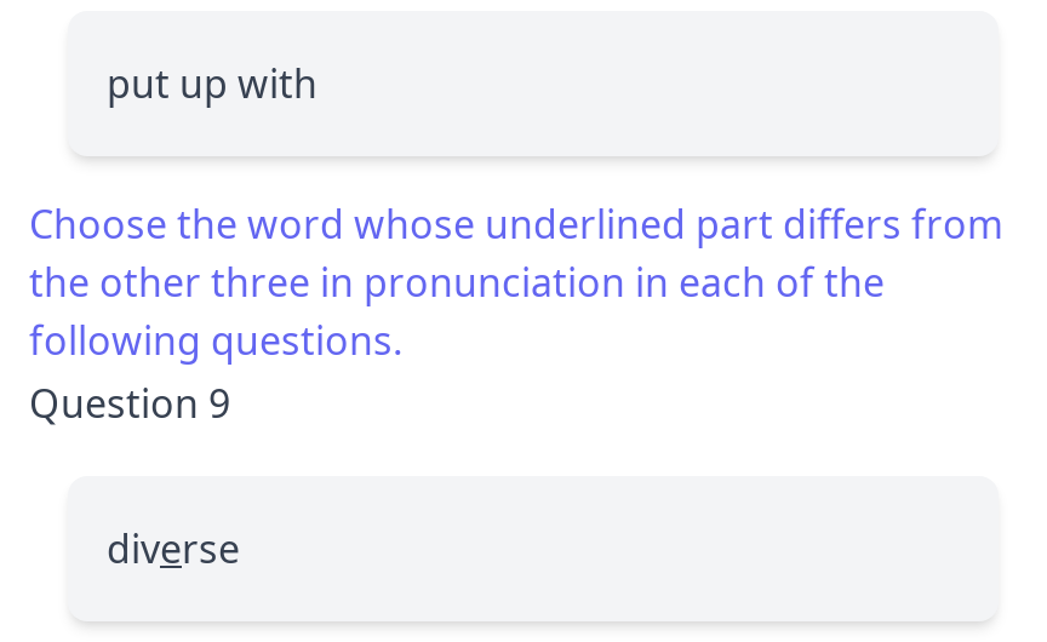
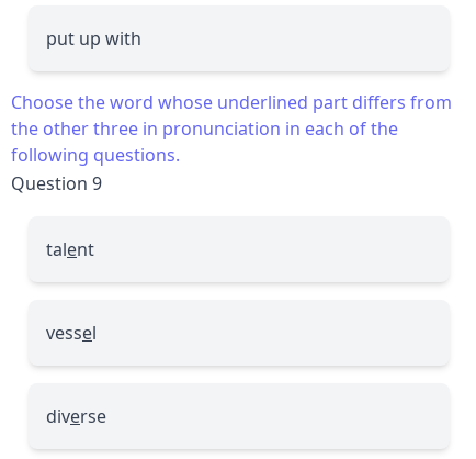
+ talent
+ vessel
